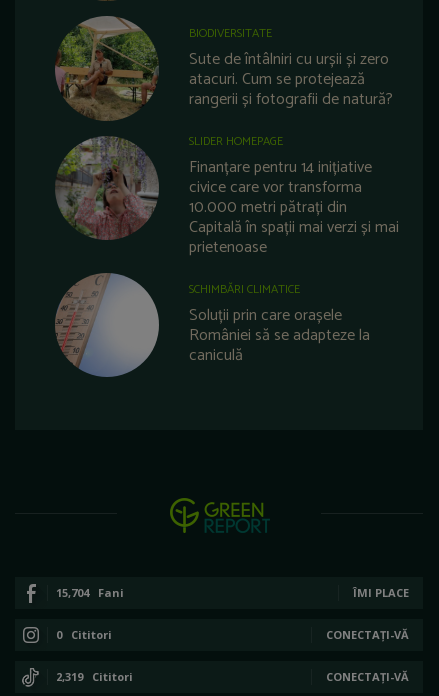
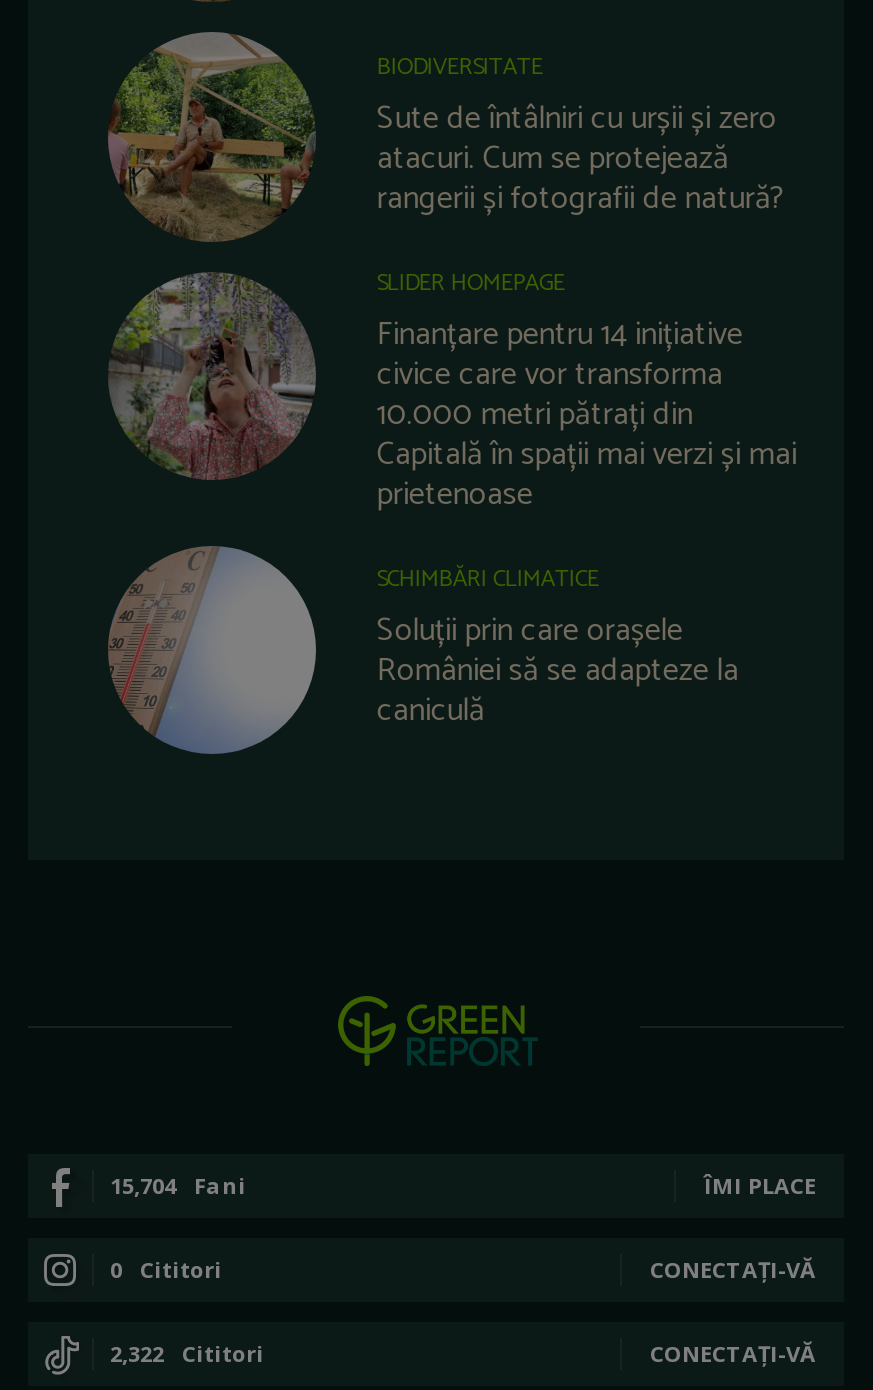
- 2,319 Cititori
+ 2,322 Cititori
